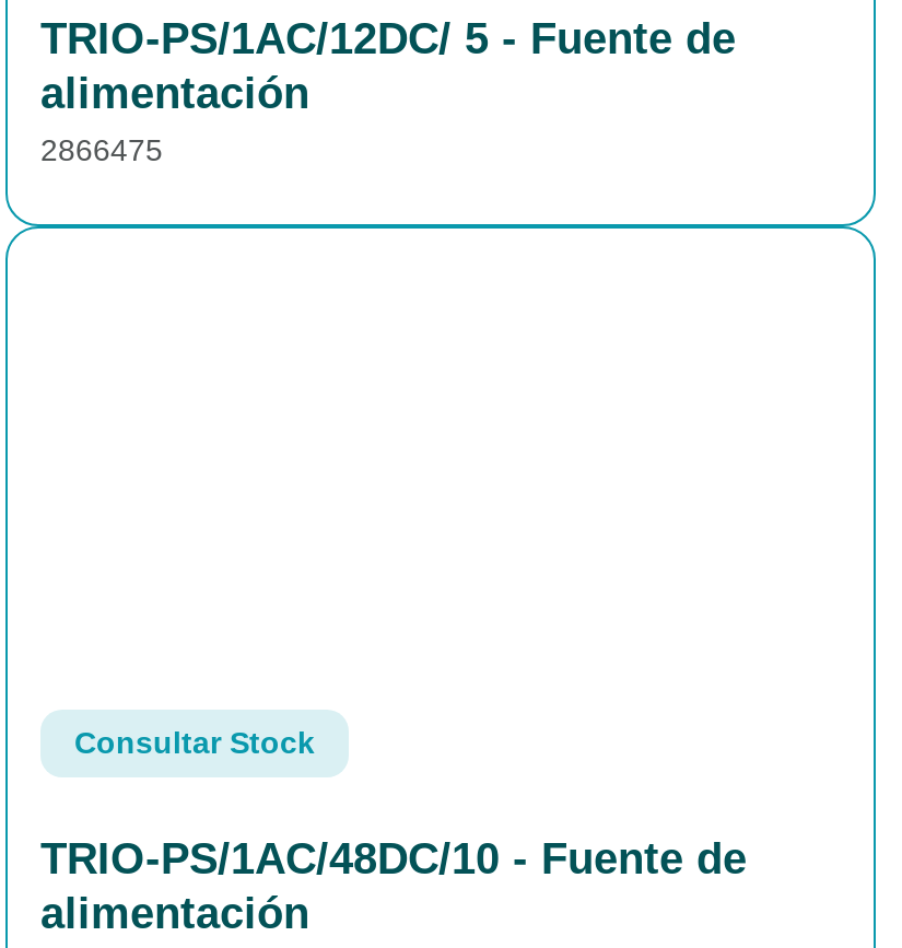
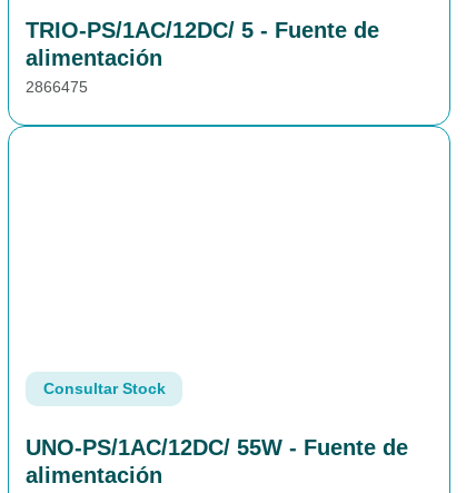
- TRIO-PS/1AC/48DC/10 - Fuente de
+ UNO-PS/1AC/12DC/ 55W - Fuente de
